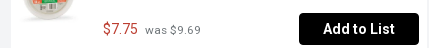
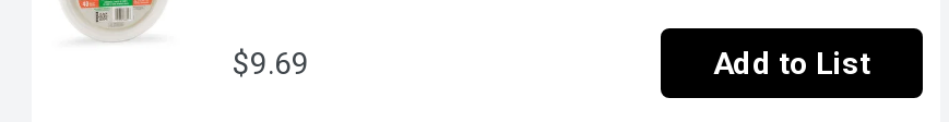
- $7.75 was $9.69
+ $9.69
